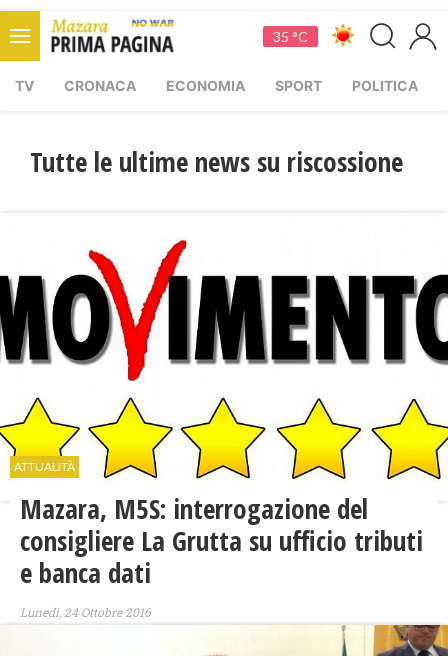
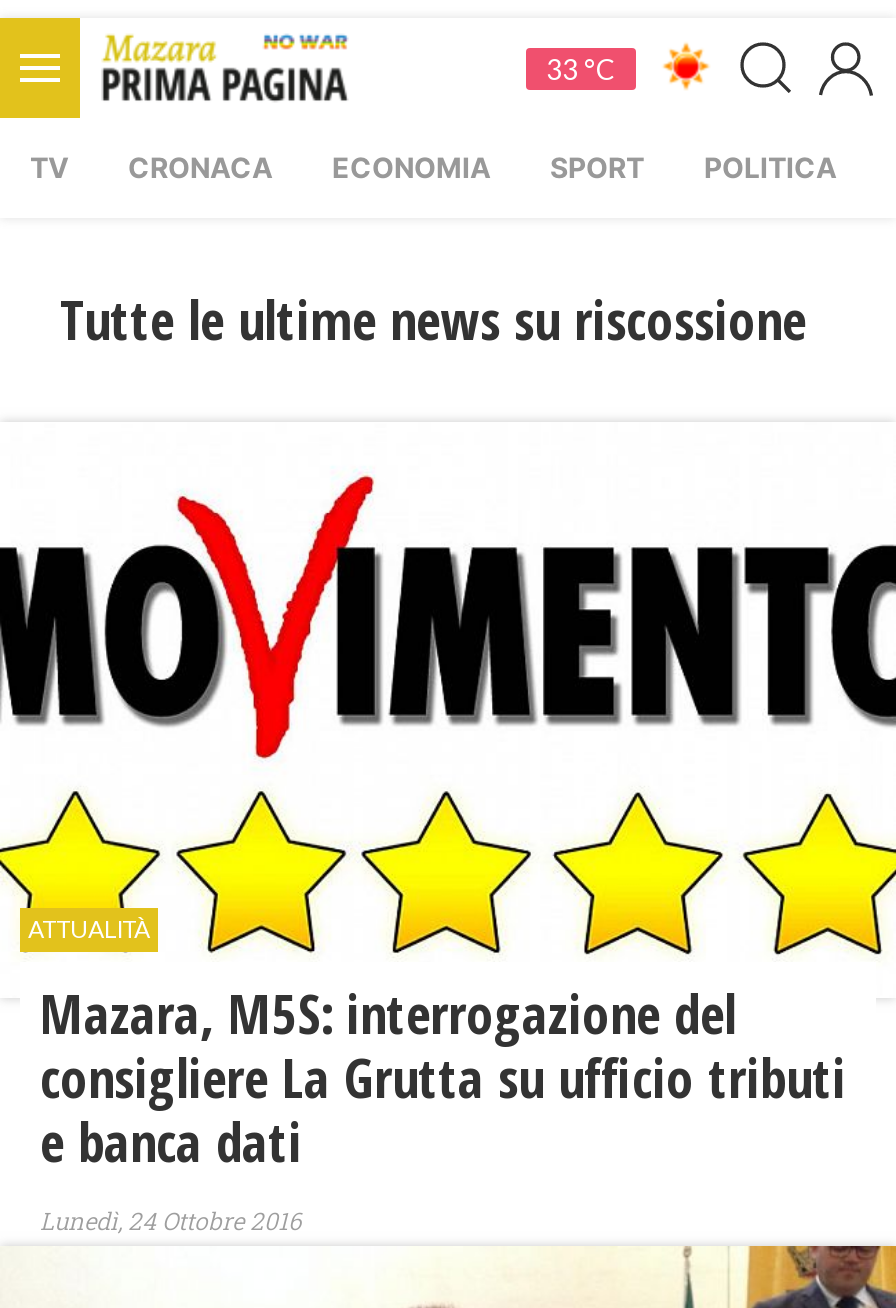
- 35 °C
+ 33 °C
